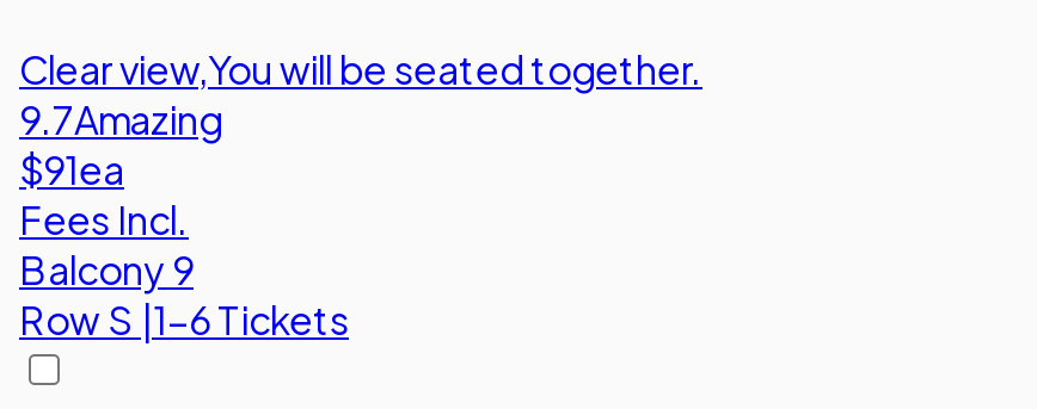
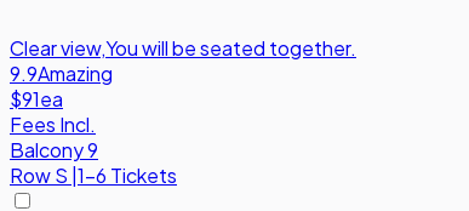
- 9.7Amazing
+ 9.9Amazing
